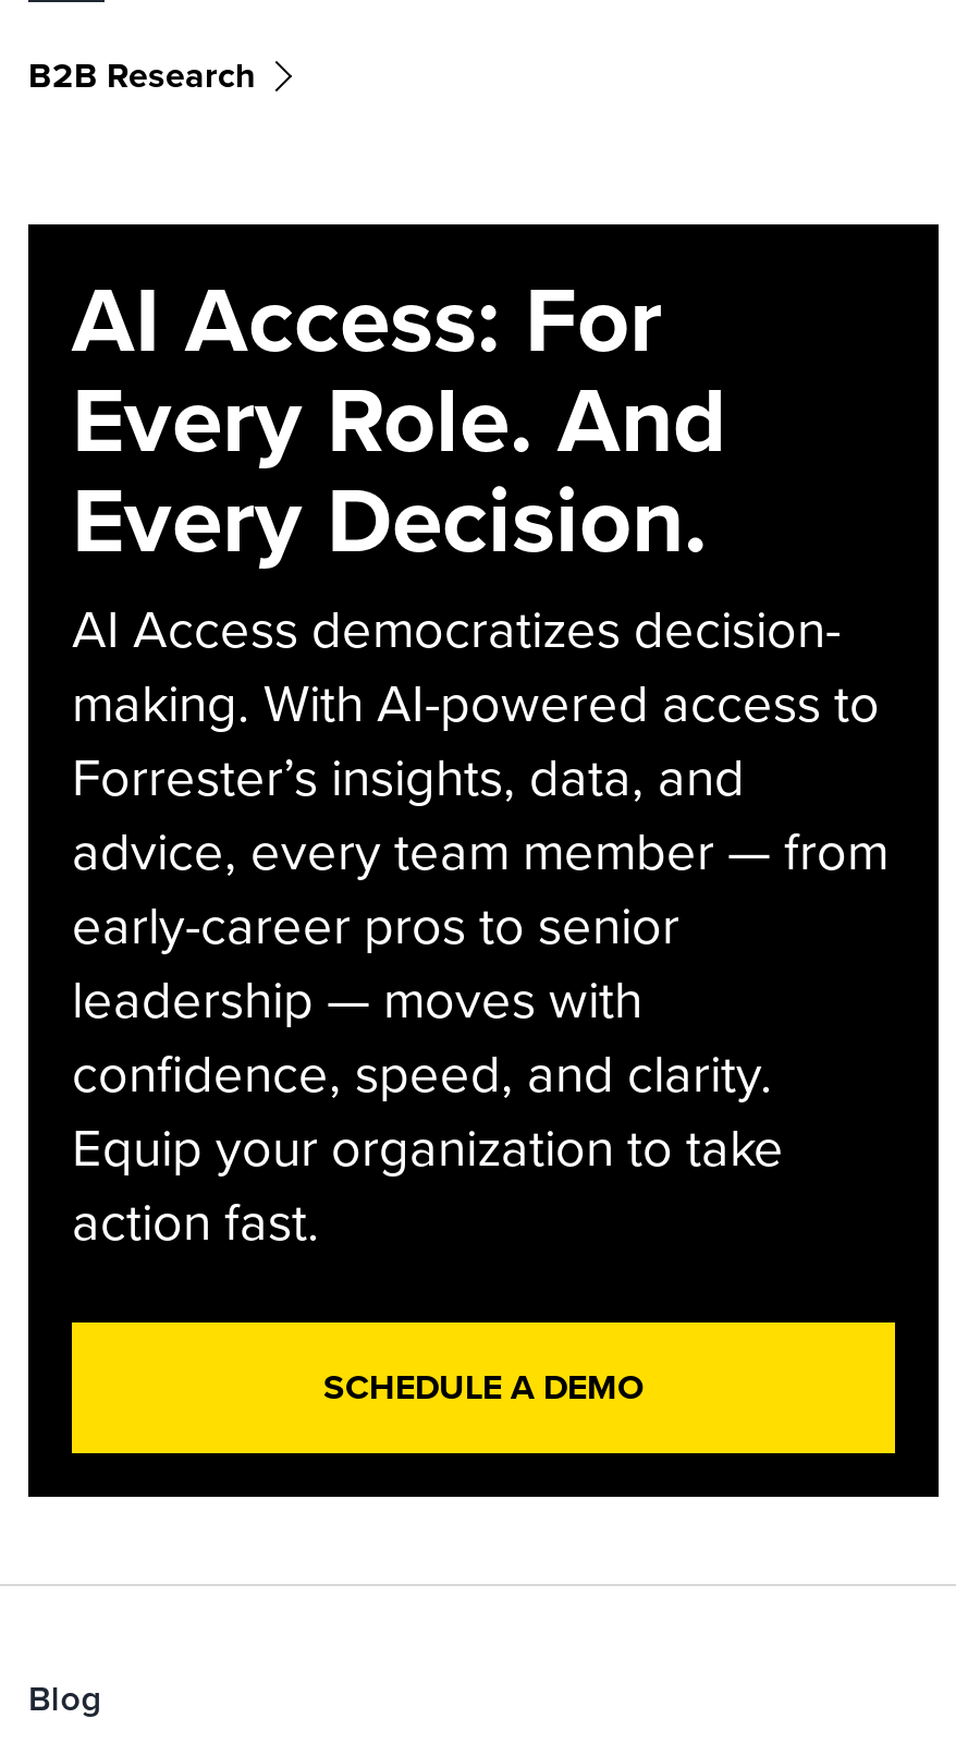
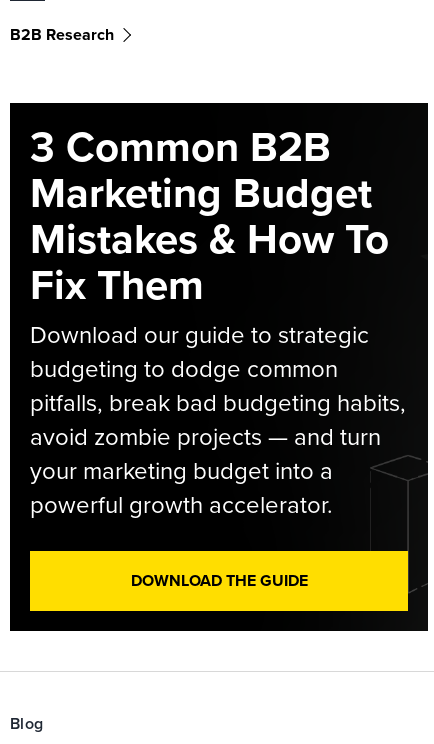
- AI Access: For
- Every Role. And
- Every Decision.
- AI Access democratizes decision-
- making. With AI-powered access to
- Forrester’s insights, data, and
- advice, every team member — from
- early-career pros to senior
- leadership — moves with
- confidence, speed, and clarity.
- Equip your organization to take
- action fast.
+ 3 Common B2B
+ Marketing Budget
+ Mistakes & How To
+ Fix Them
+ Download our guide to strategic
+ budgeting to dodge common
+ pitfalls, break bad budgeting habits,
+ avoid zombie projects — and turn
+ your marketing budget into a
+ powerful growth accelerator.

- SCHEDULE A DEMO
+ DOWNLOAD THE GUIDE
